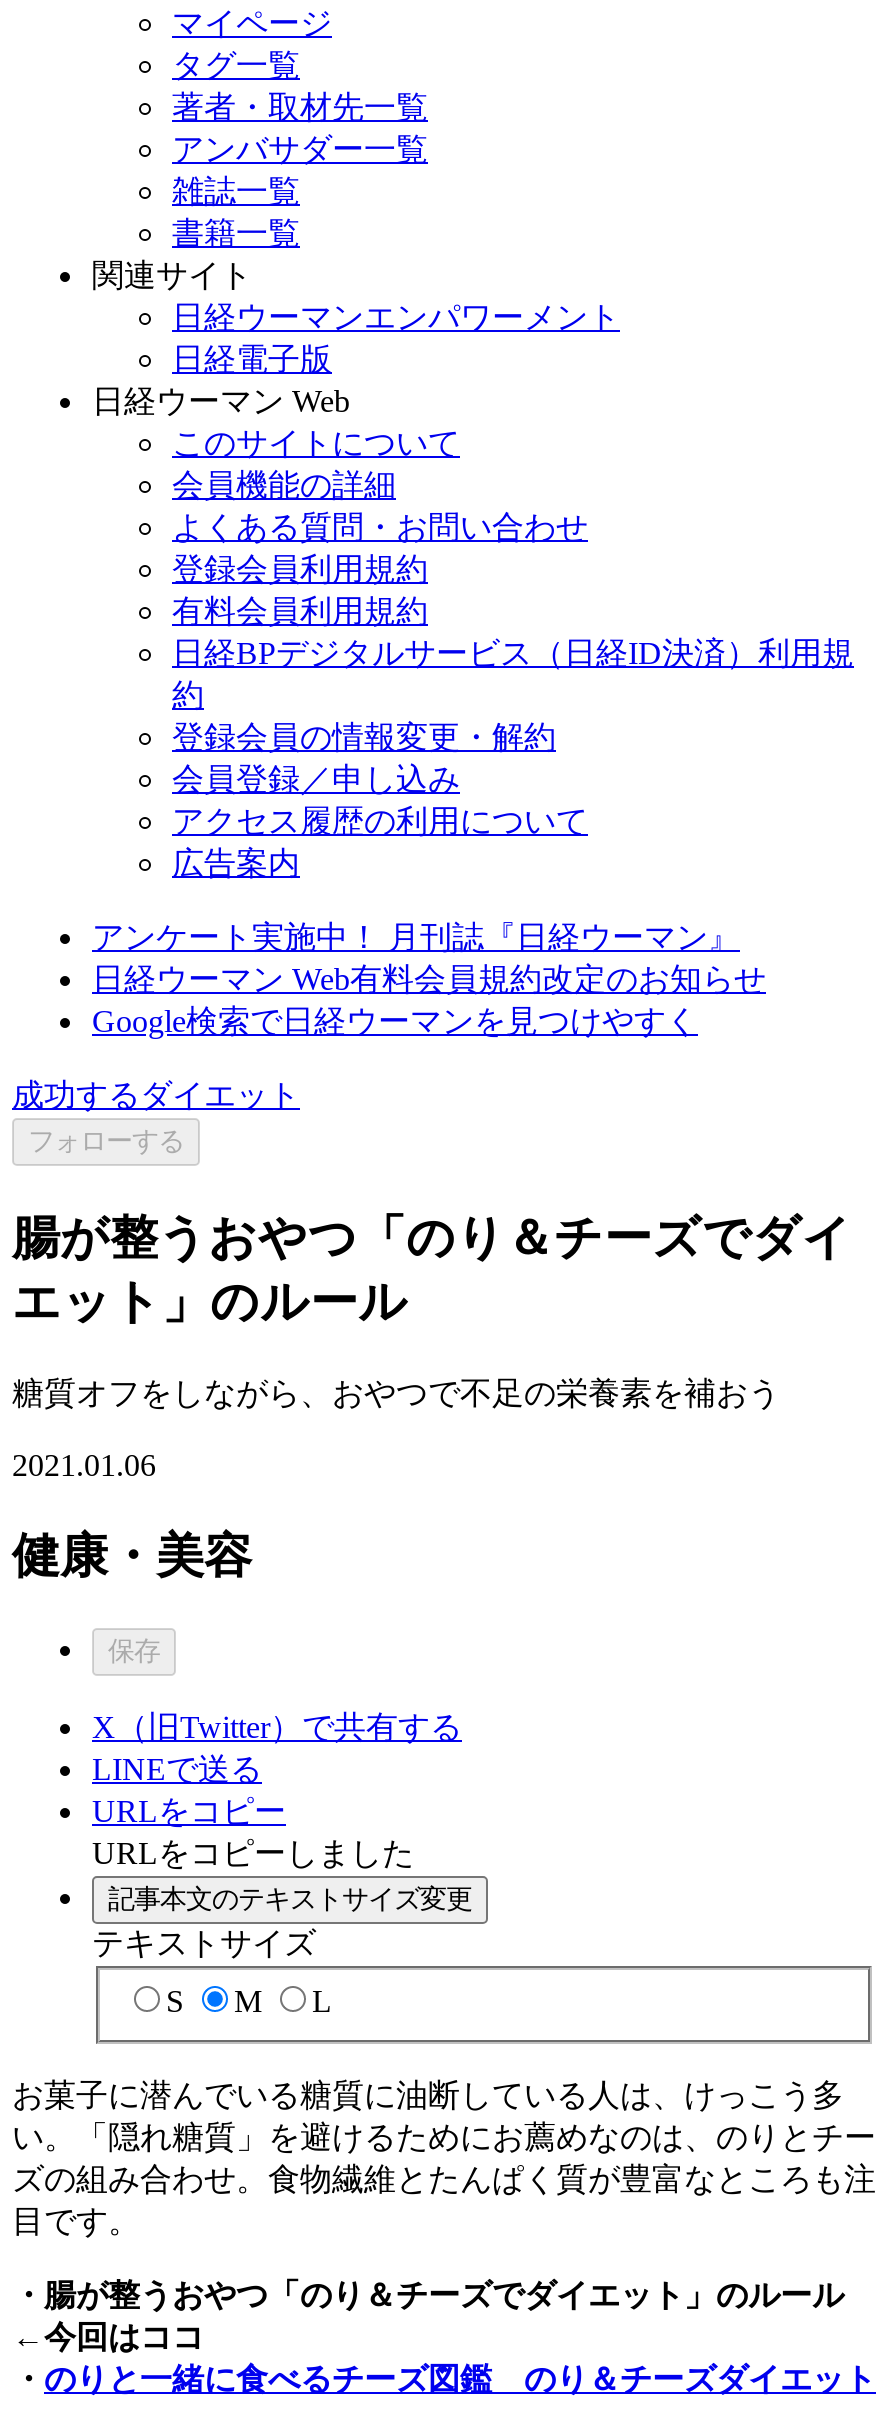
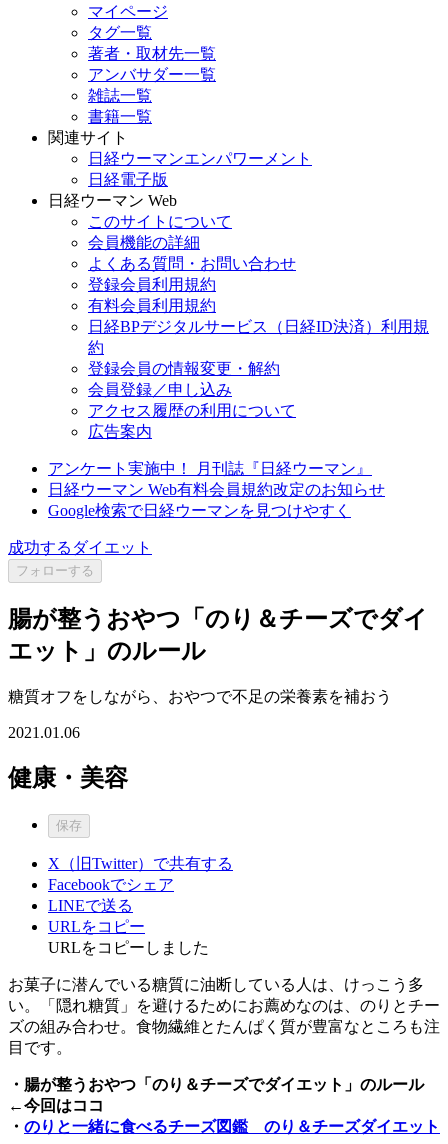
+ Facebookでシェア

moved down: LINEで送る | URLをコピー | URLをコピーしました

- 記事本文のテキストサイズ変更
- テキストサイズ
- S
- M
- L
